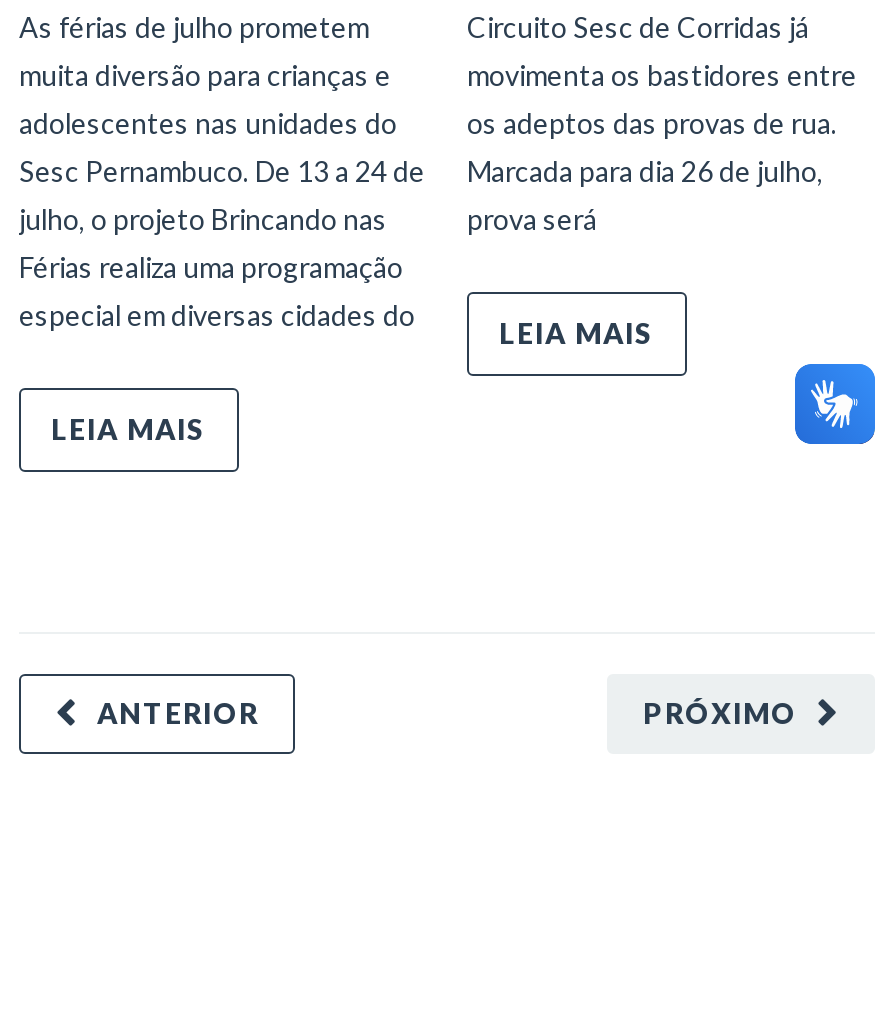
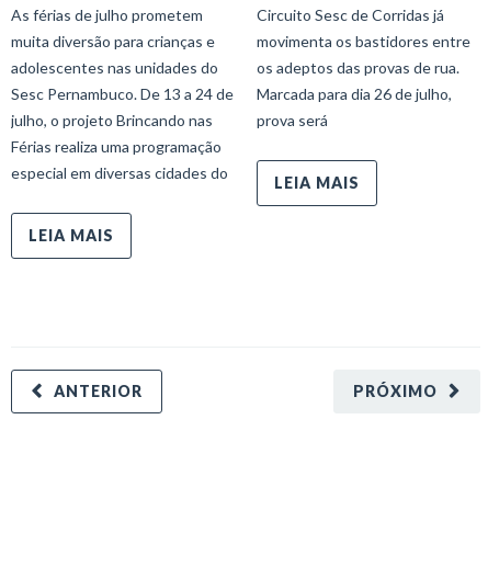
- [image]
